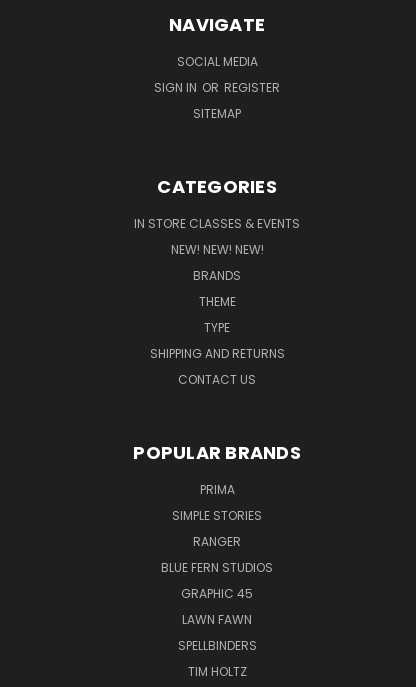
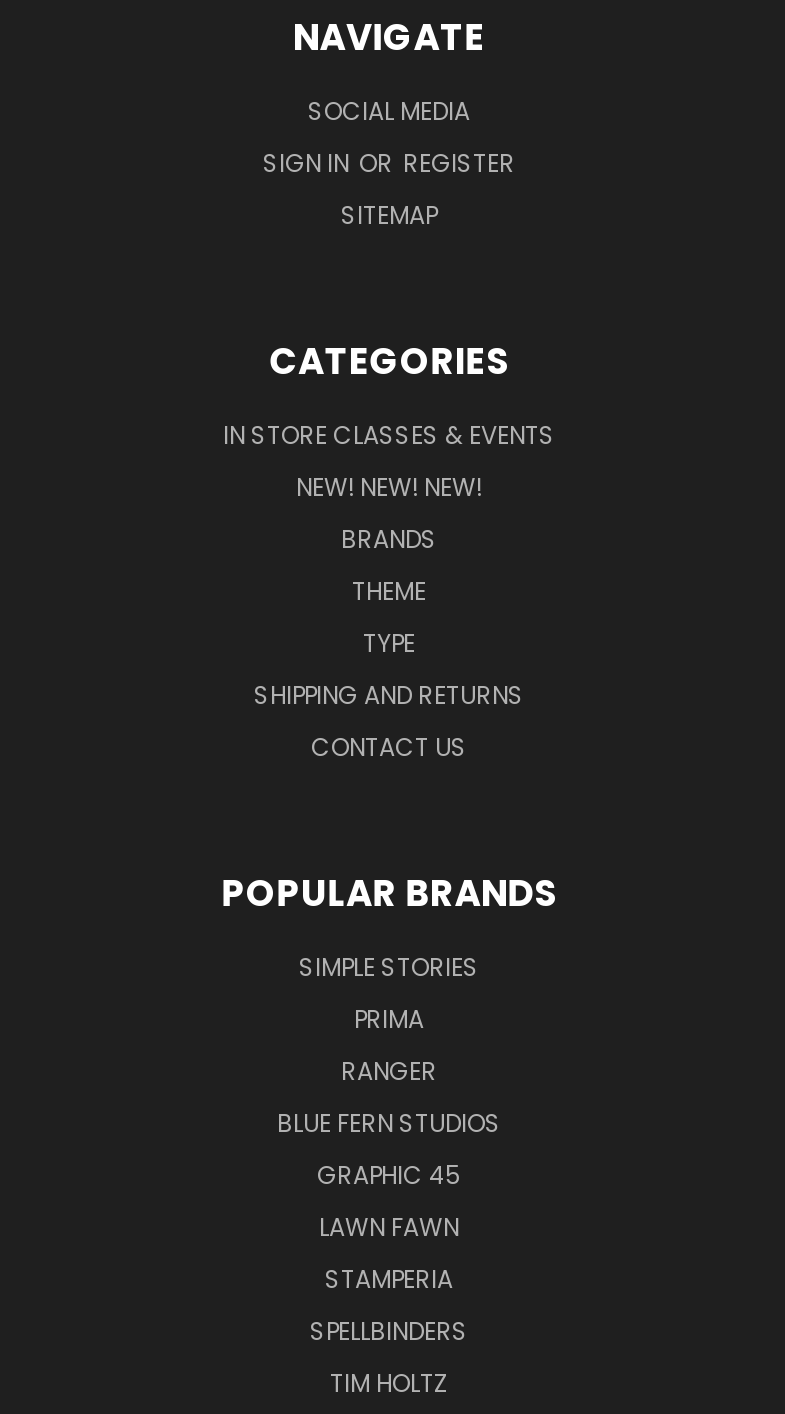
moved up: SIMPLE STORIES

+ STAMPERIA
